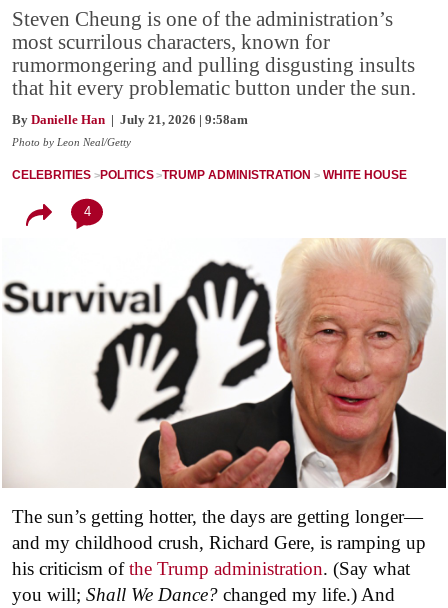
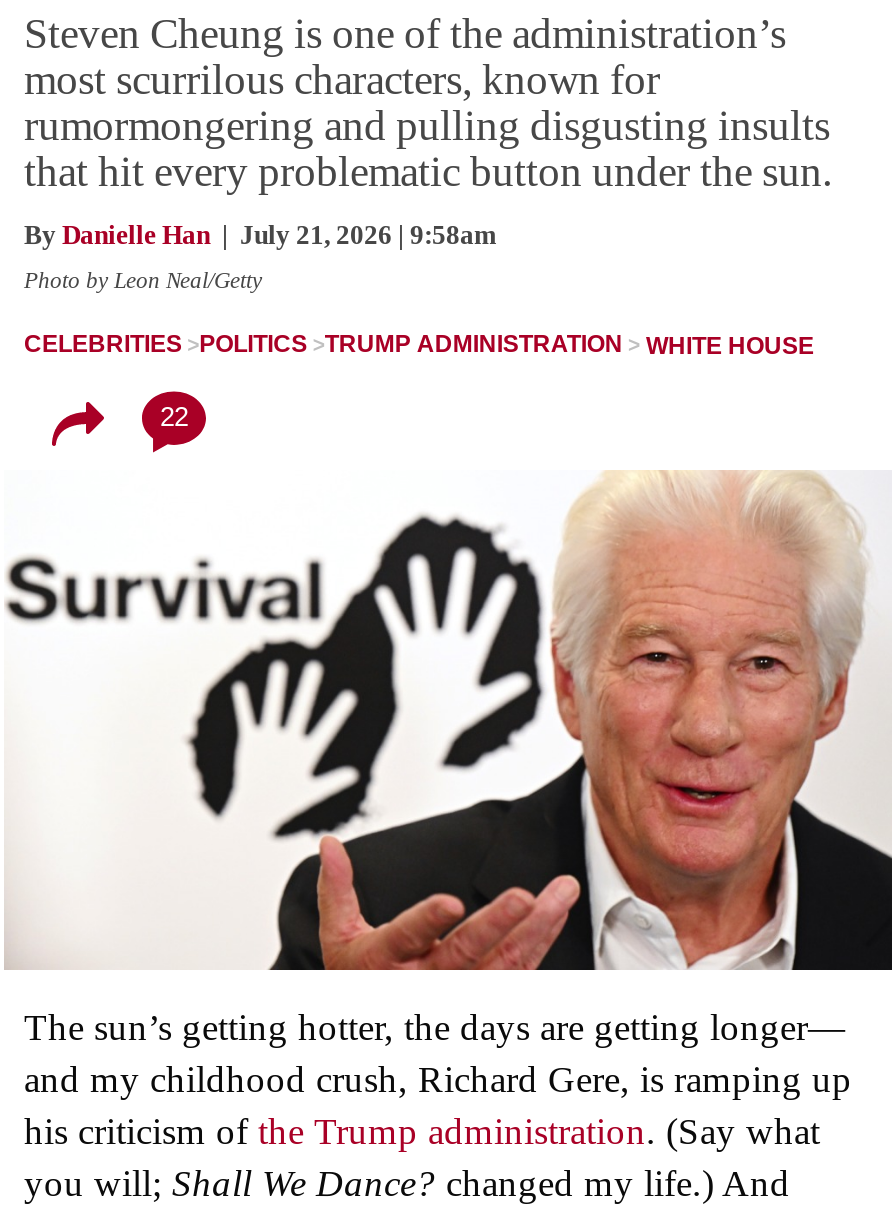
- 4
+ 22
